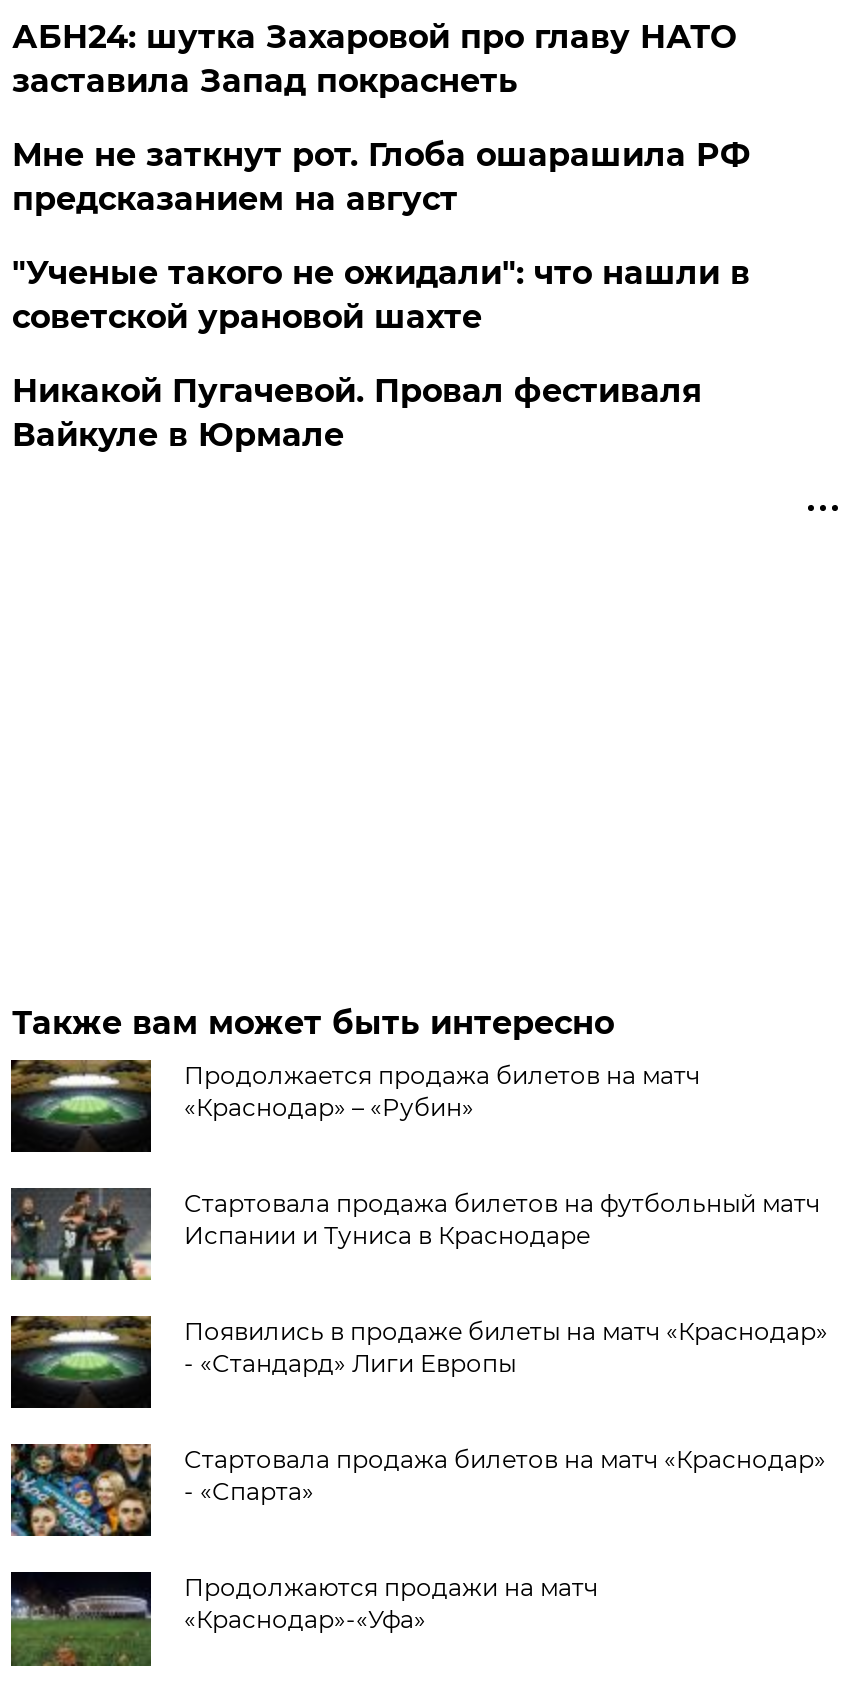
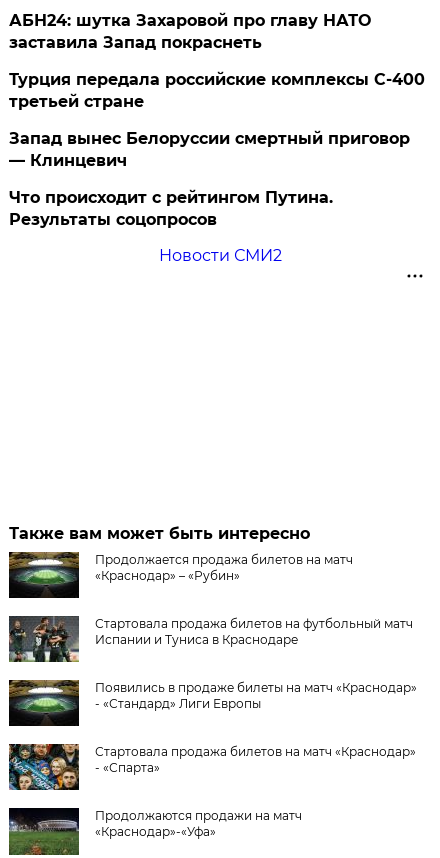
- Мне не заткнут рот. Глоба ошарашила РФ
- предсказанием на август
- "Ученые такого не ожидали": что нашли в
- советской урановой шахте
- Никакой Пугачевой. Провал фестиваля
- Вайкуле в Юрмале
+ Турция передала российские комплексы С-400
+ третьей стране
+ Запад вынес Белоруссии смертный приговор
+ — Клинцевич
+ Что происходит с рейтингом Путина.
+ Результаты соцопросов
+ Новости СМИ2
